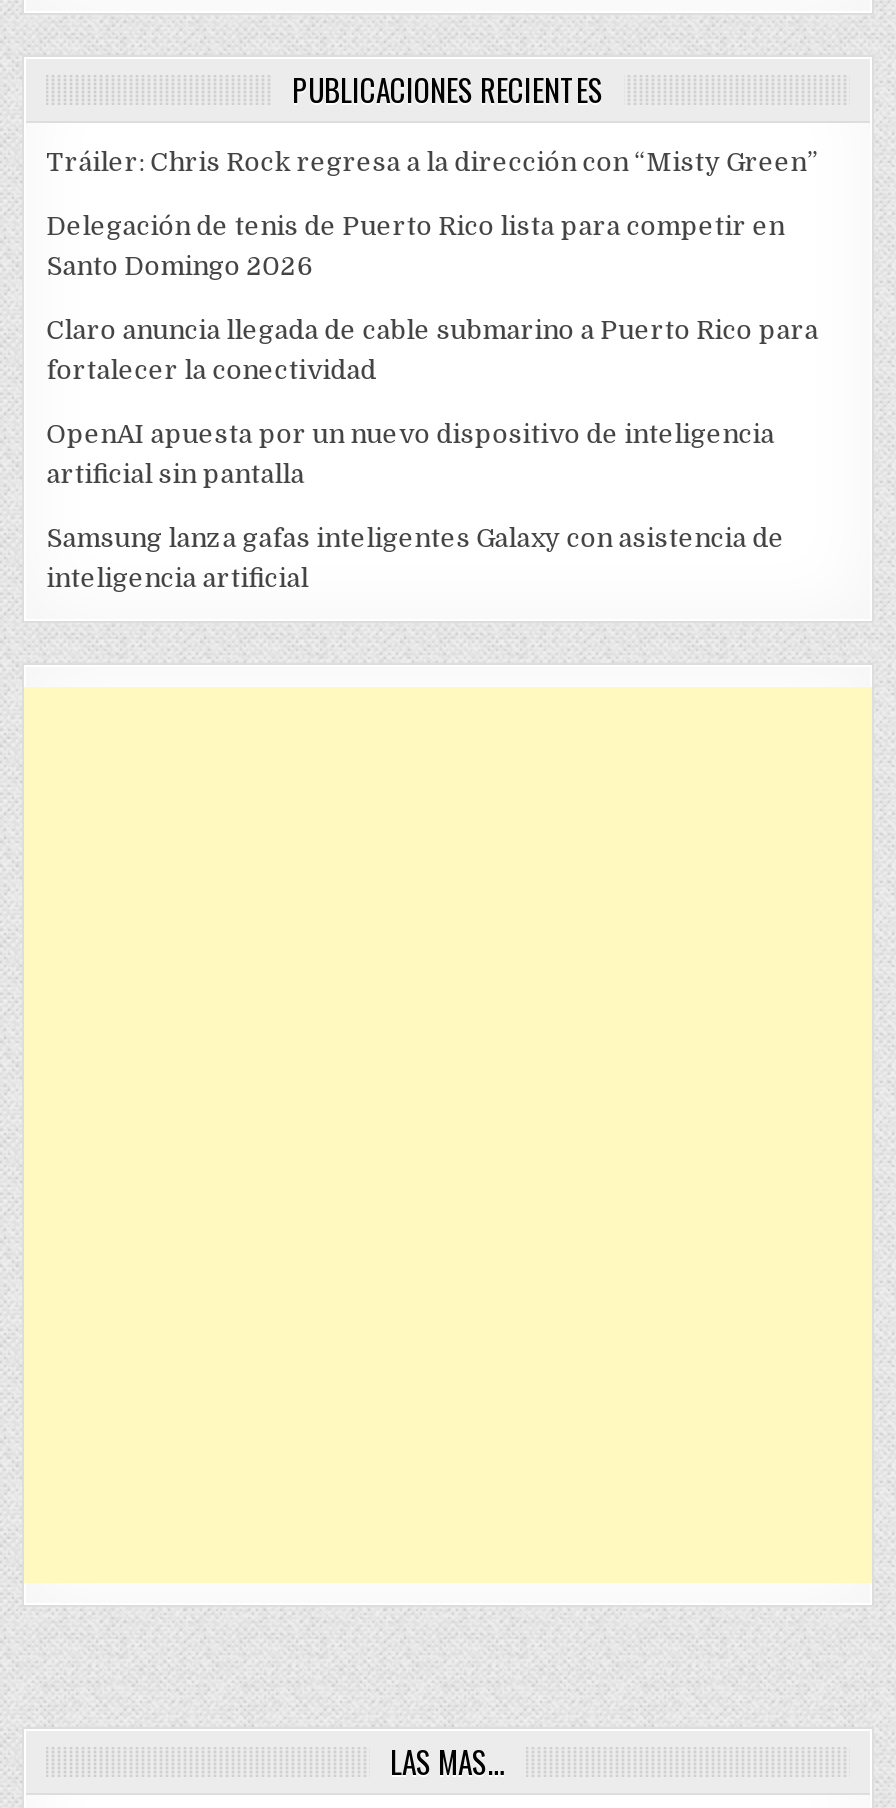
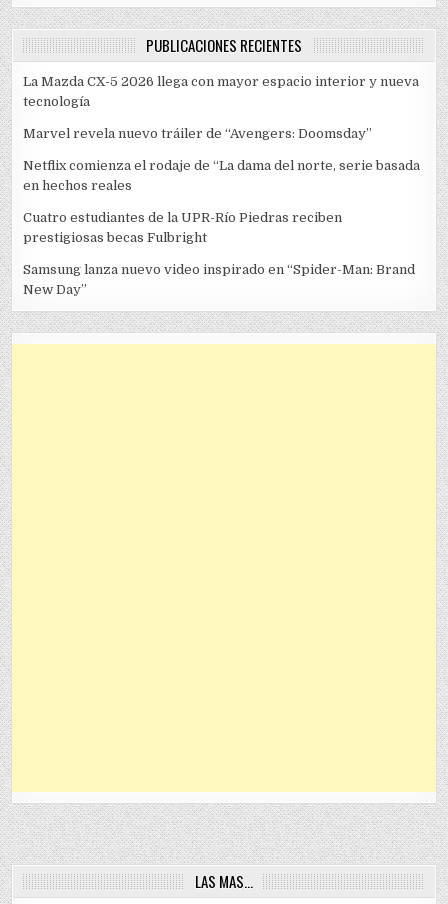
- Tráiler: Chris Rock regresa a la dirección con “Misty Green”
+ La Mazda CX-5 2026 llega con mayor espacio interior y nueva
+ tecnología

- Delegación de tenis de Puerto Rico lista para competir en
- Santo Domingo 2026
+ Marvel revela nuevo tráiler de “Avengers: Doomsday”

- Claro anuncia llegada de cable submarino a Puerto Rico para
- fortalecer la conectividad
+ Netflix comienza el rodaje de “La dama del norte, serie basada
+ en hechos reales

- OpenAI apuesta por un nuevo dispositivo de inteligencia
- artificial sin pantalla
+ Cuatro estudiantes de la UPR-Río Piedras reciben
+ prestigiosas becas Fulbright

- Samsung lanza gafas inteligentes Galaxy con asistencia de
- inteligencia artificial
+ Samsung lanza nuevo video inspirado en “Spider-Man: Brand
+ New Day”
